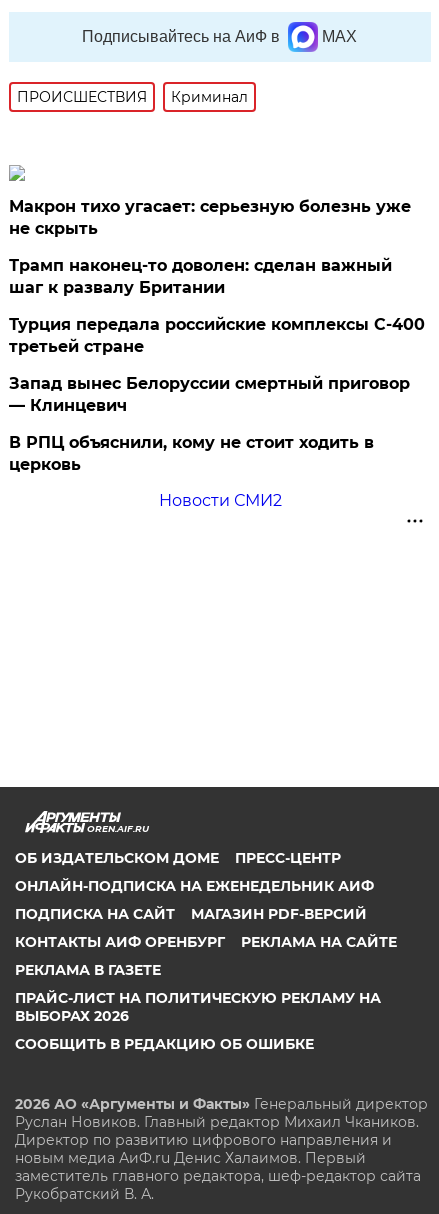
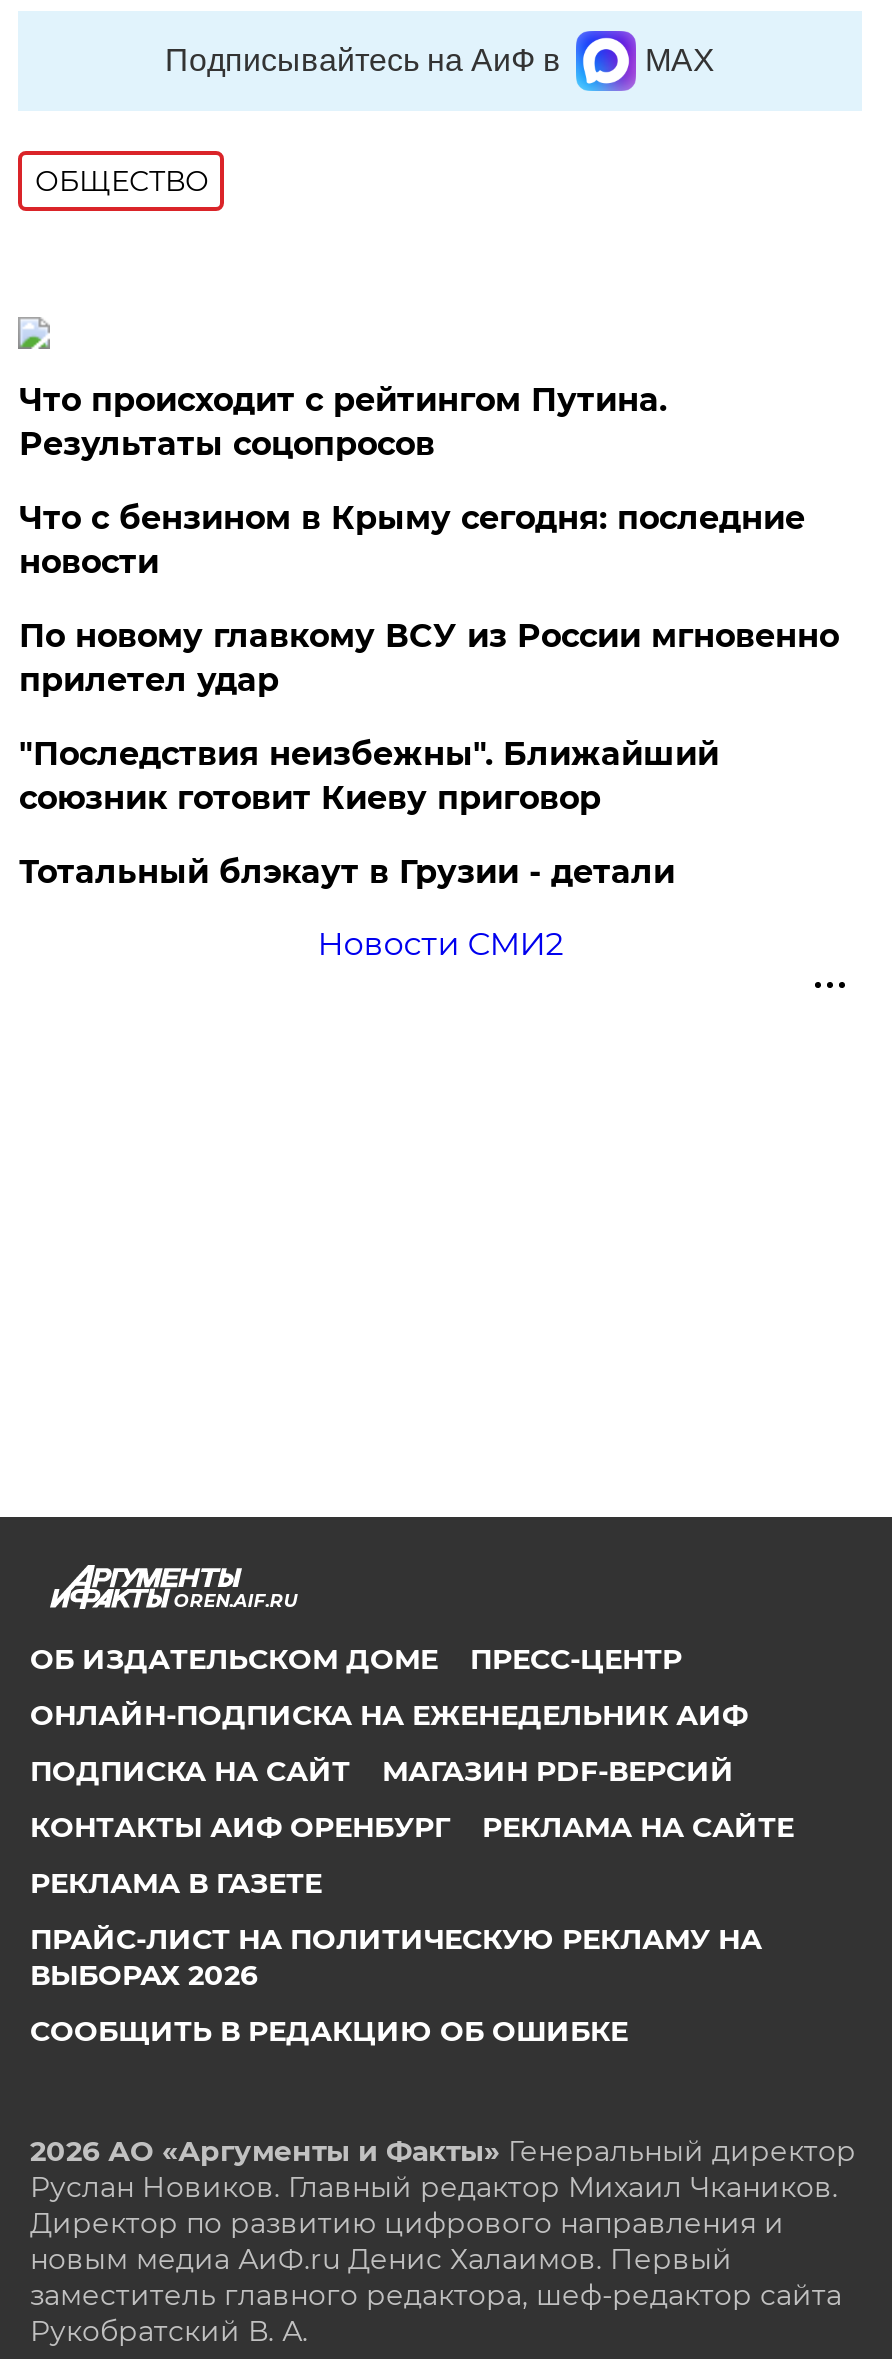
- ПРОИСШЕСТВИЯ
- Криминал
+ ОБЩЕСТВО

- Макрон тихо угасает: серьезную болезнь уже
- не скрыть
+ Что происходит с рейтингом Путина.
+ Результаты соцопросов

- Трамп наконец-то доволен: сделан важный
- шаг к развалу Британии
+ Что с бензином в Крыму сегодня: последние
+ новости

- Турция передала российские комплексы С-400
- третьей стране
+ По новому главкому ВСУ из России мгновенно
+ прилетел удар

- Запад вынес Белоруссии смертный приговор
- — Клинцевич
+ "Последствия неизбежны". Ближайший
+ союзник готовит Киеву приговор

- В РПЦ объяснили, кому не стоит ходить в
- церковь
+ Тотальный блэкаут в Грузии - детали
